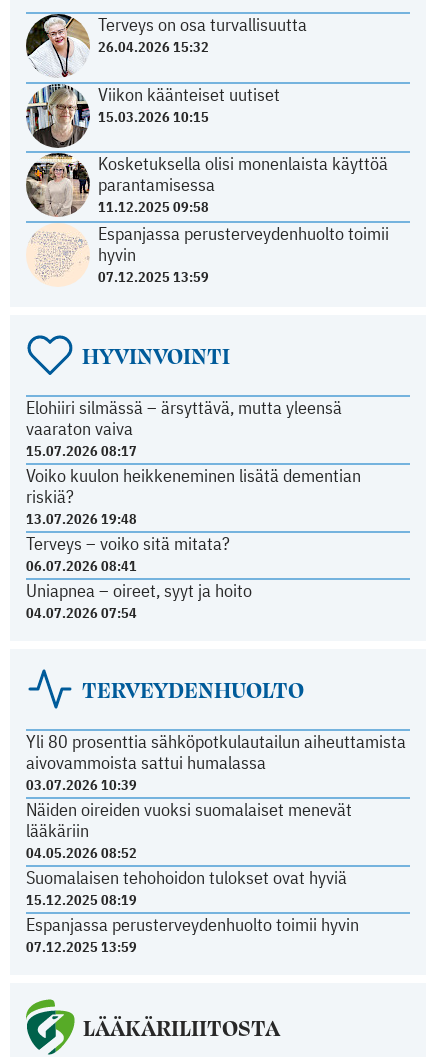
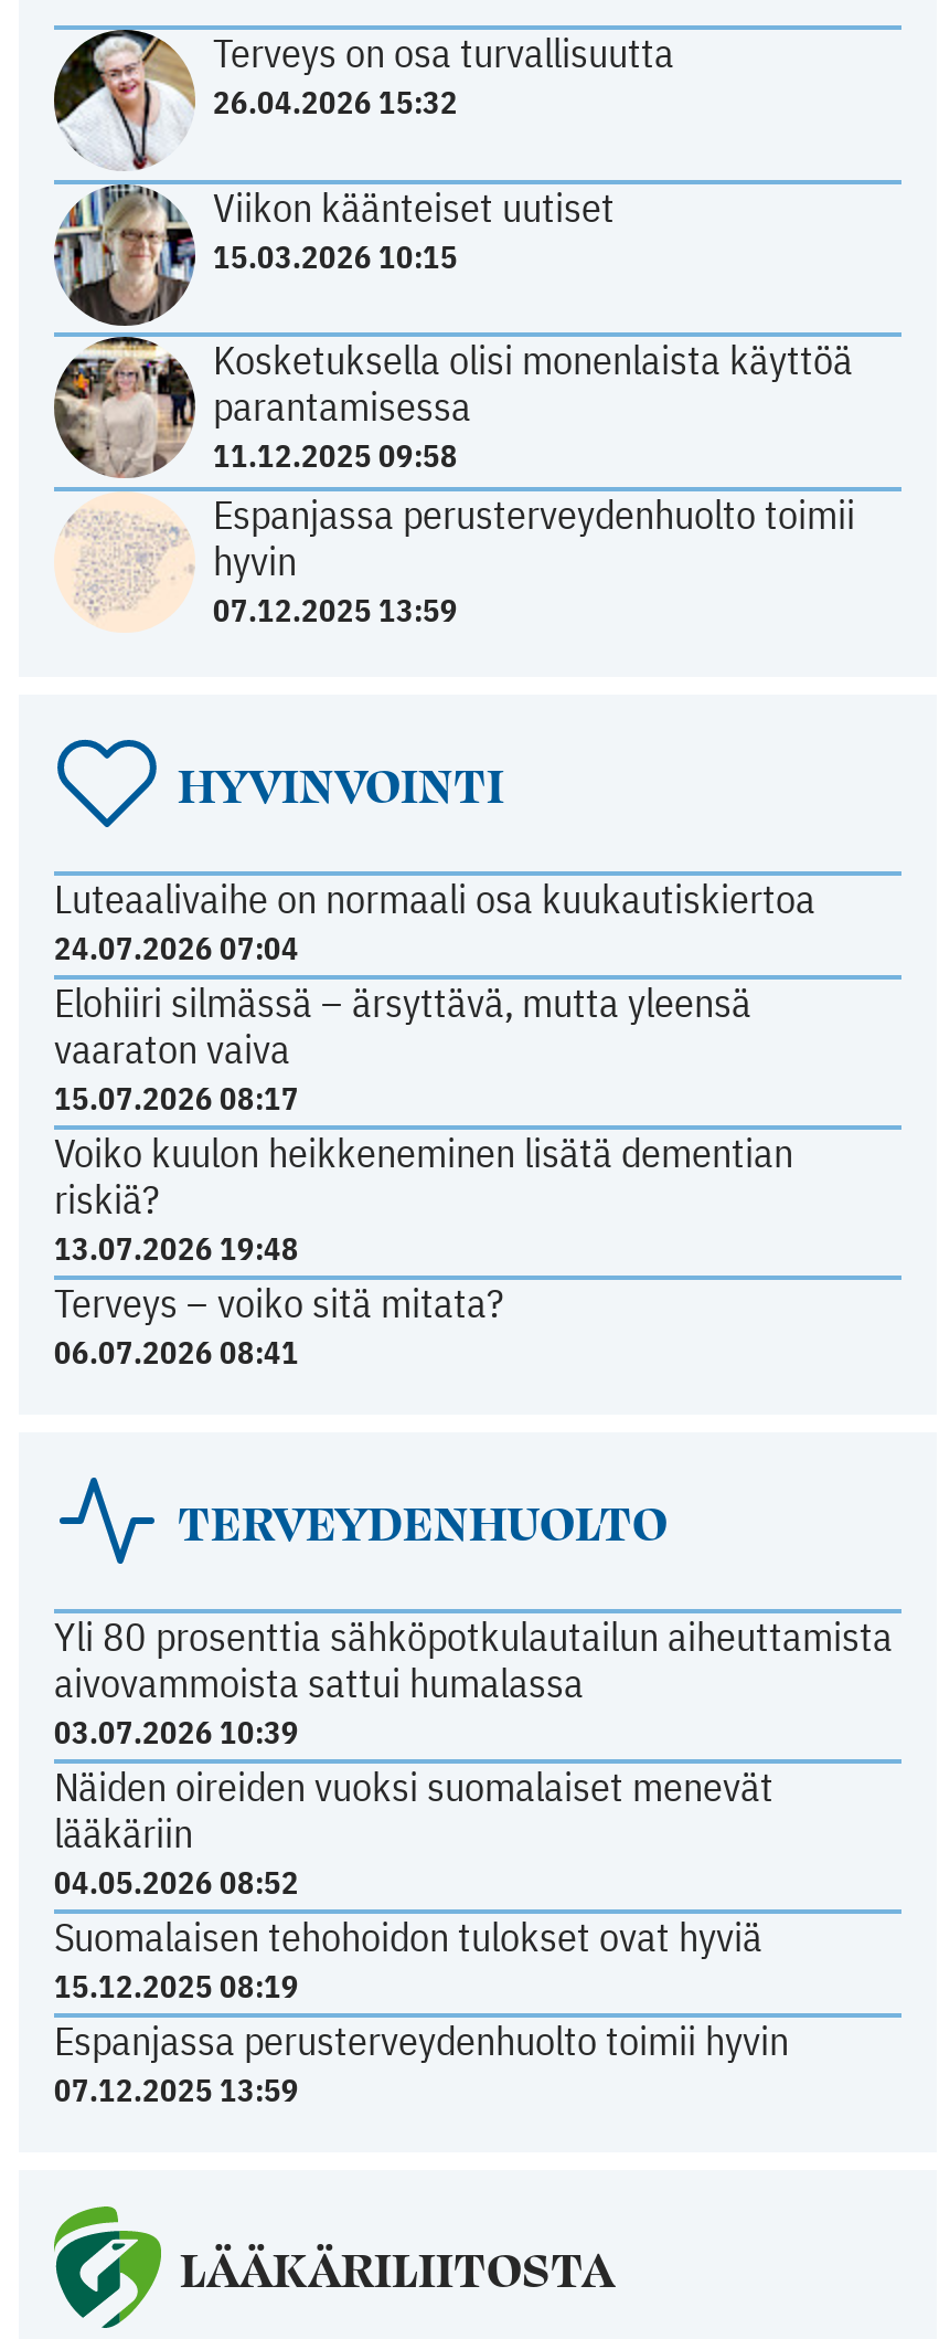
+ Luteaalivaihe on normaali osa kuukautiskiertoa
+ 24.07.2026 07:04

moved down: Elohiiri silmässä – ärsyttävä, mutta yleensä | vaaraton vaiva | 15.07.2026 08:17 | Voiko kuulon heikkeneminen lisätä dementian | riskiä? | 13.07.2026 19:48 | Terveys – voiko sitä mitata? | 06.07.2026 08:41

- Uniapnea – oireet, syyt ja hoito
- 04.07.2026 07:54
